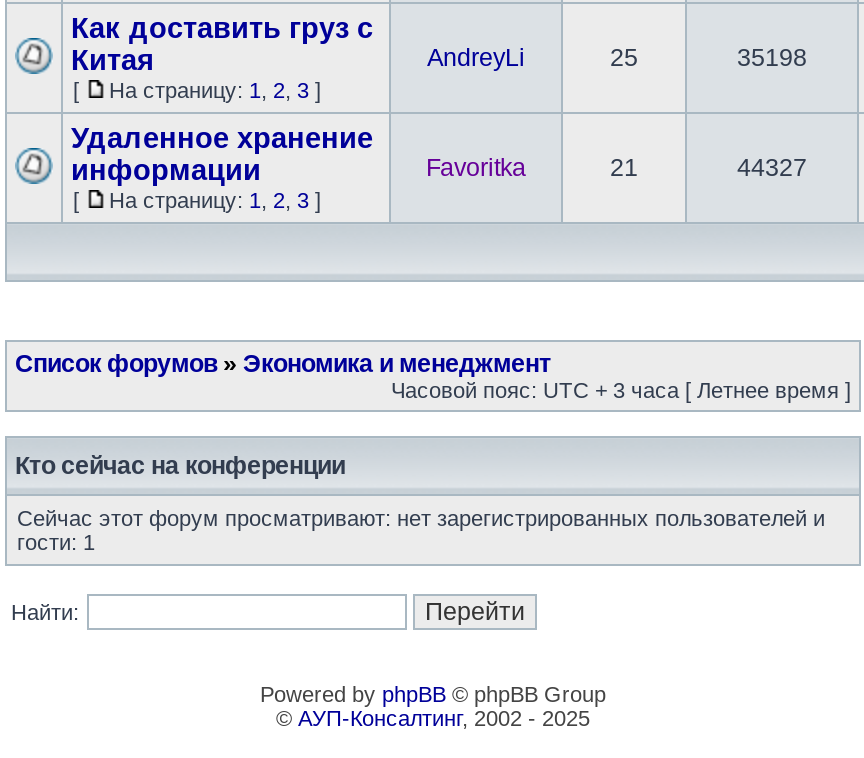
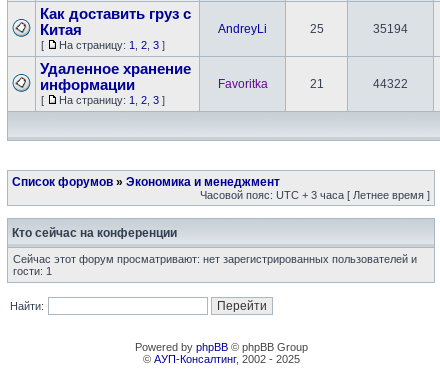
- 35198
+ 35194

- 44327
+ 44322
